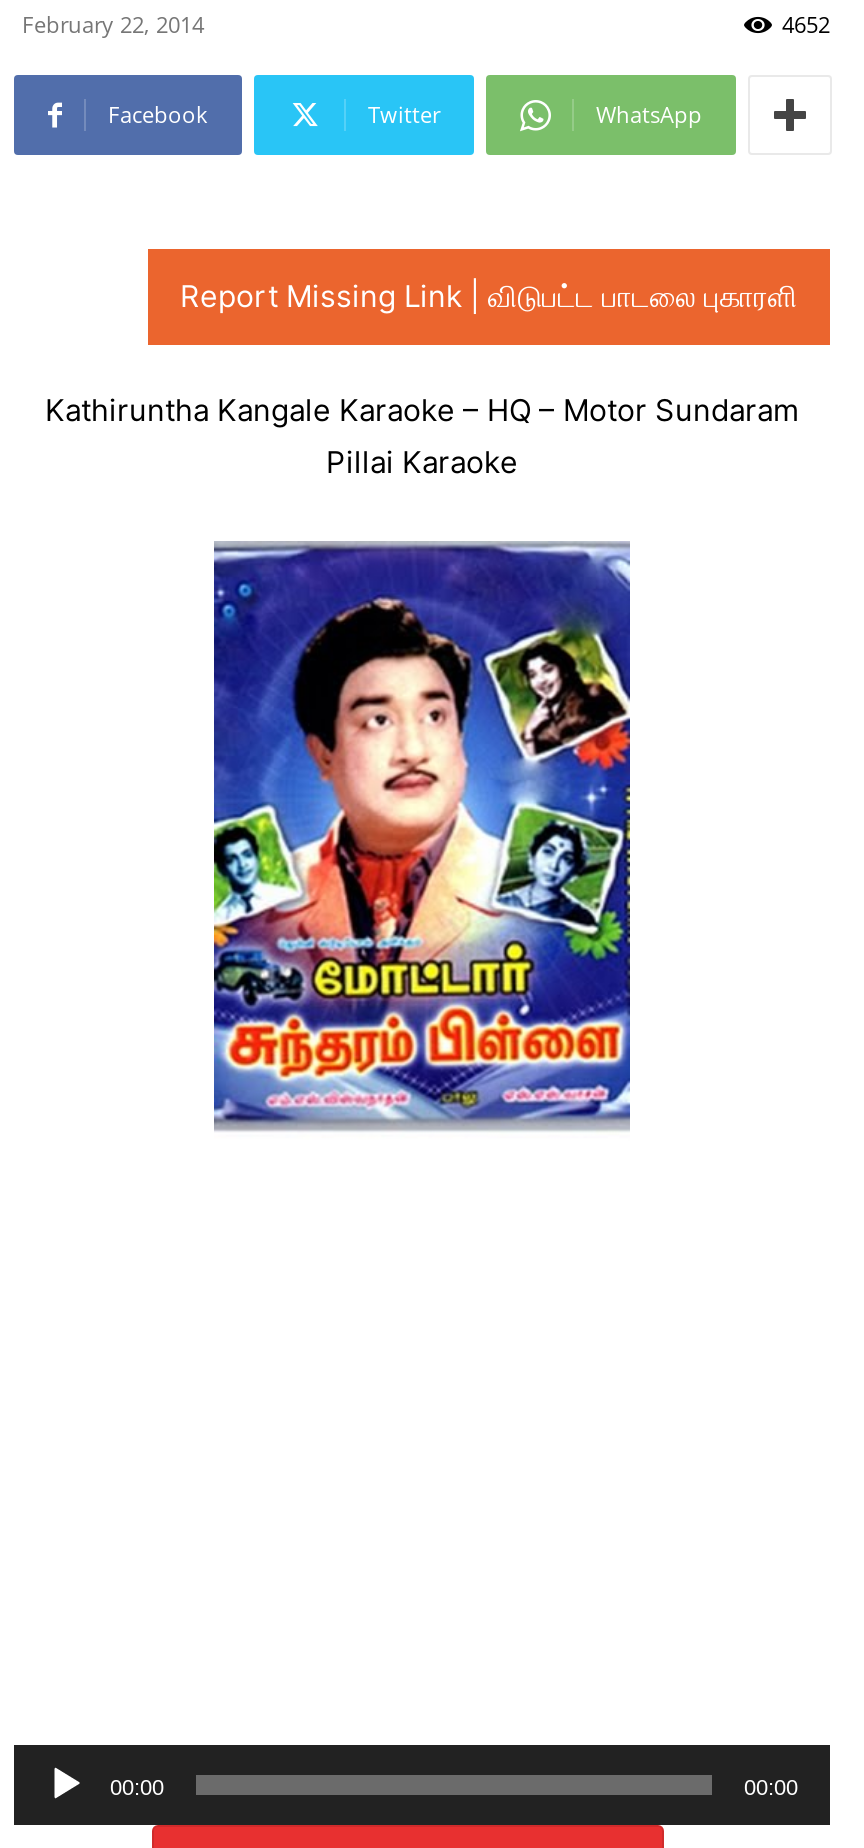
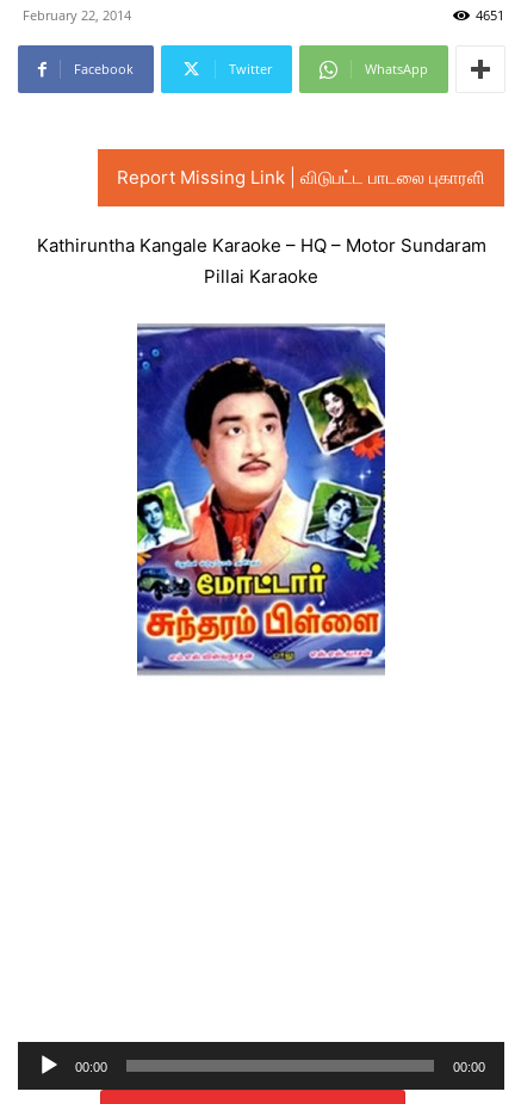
- 4652
+ 4651
